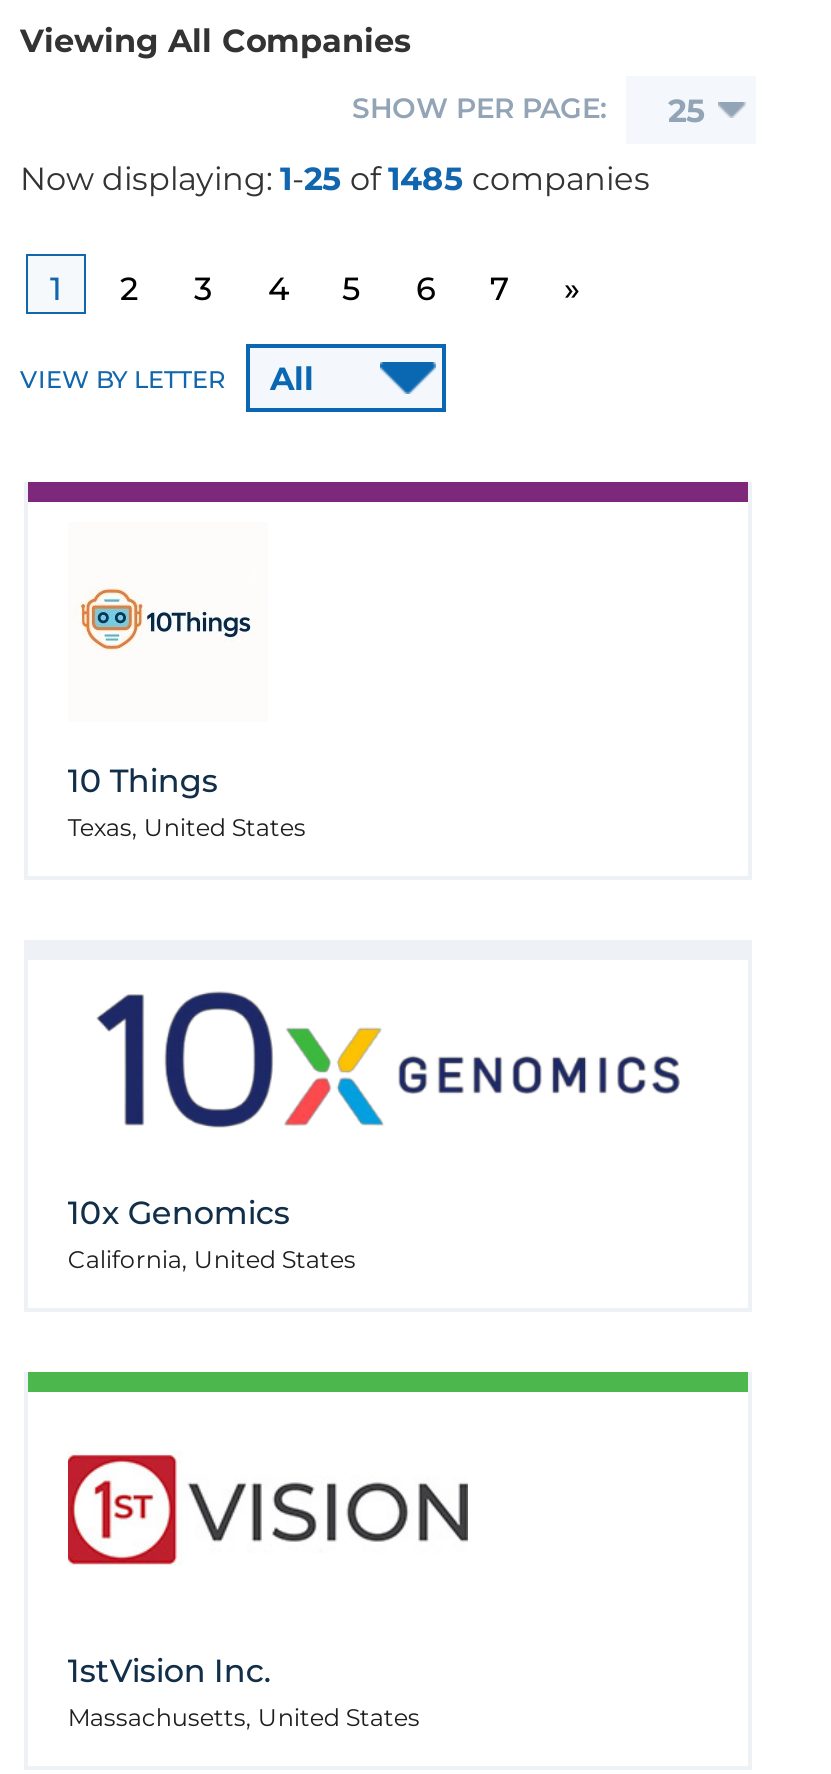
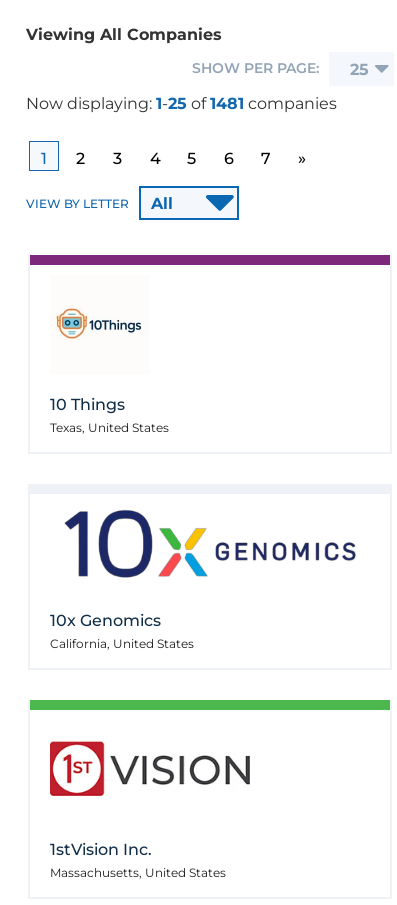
- Now displaying: 1-25 of1485 companies
+ Now displaying: 1-25 of1481 companies
